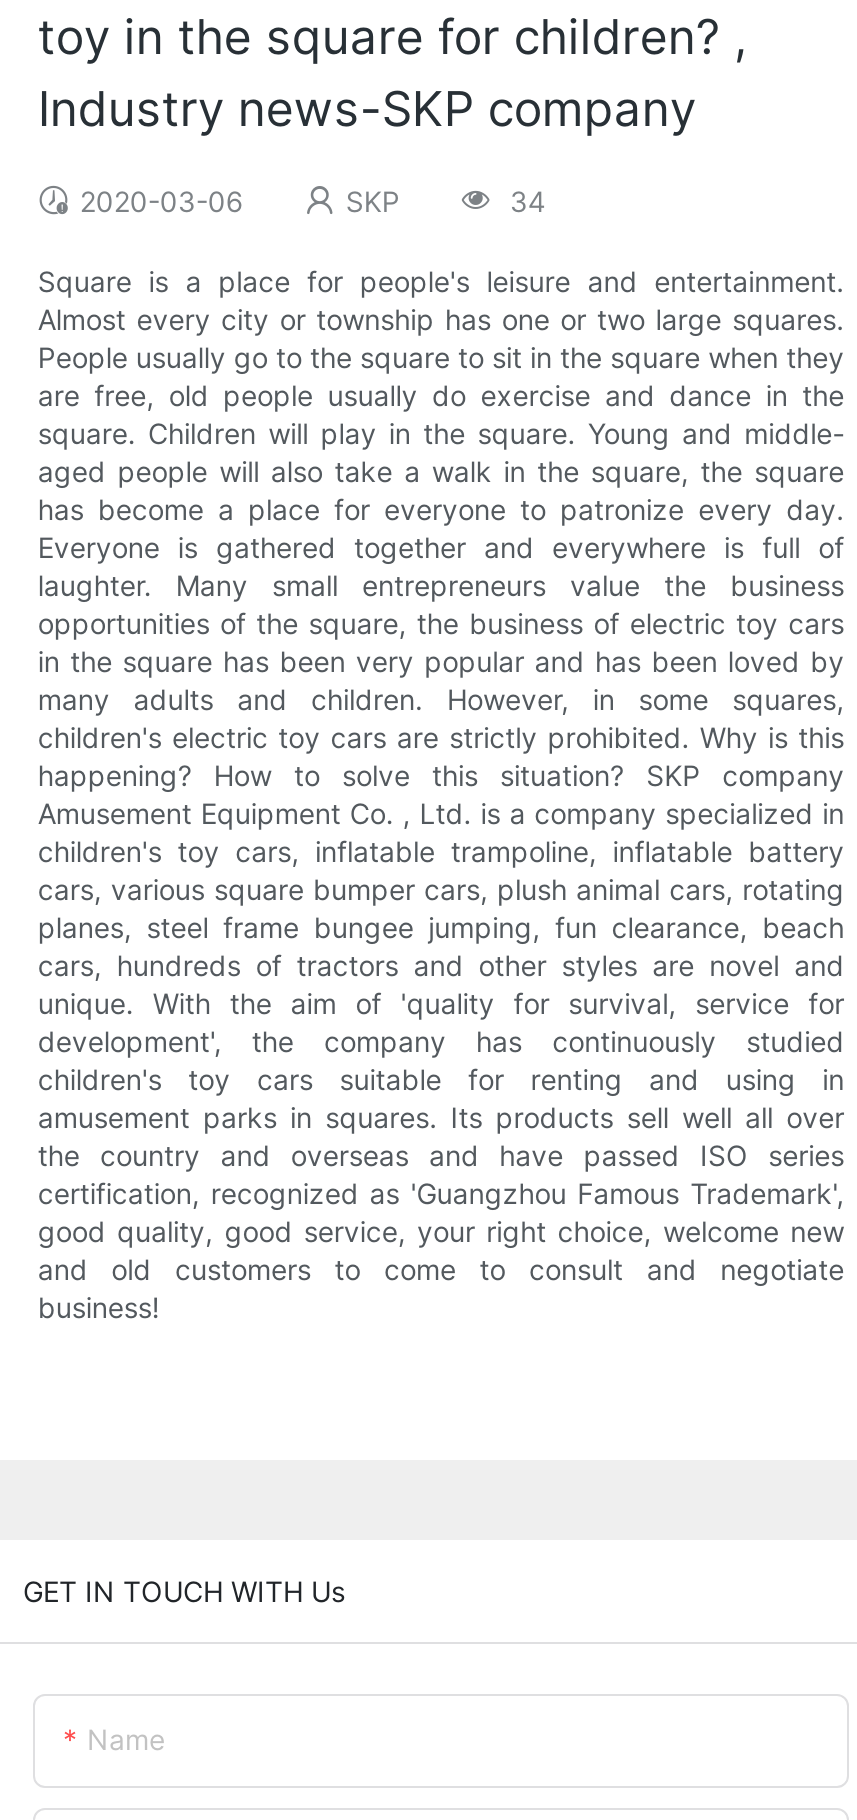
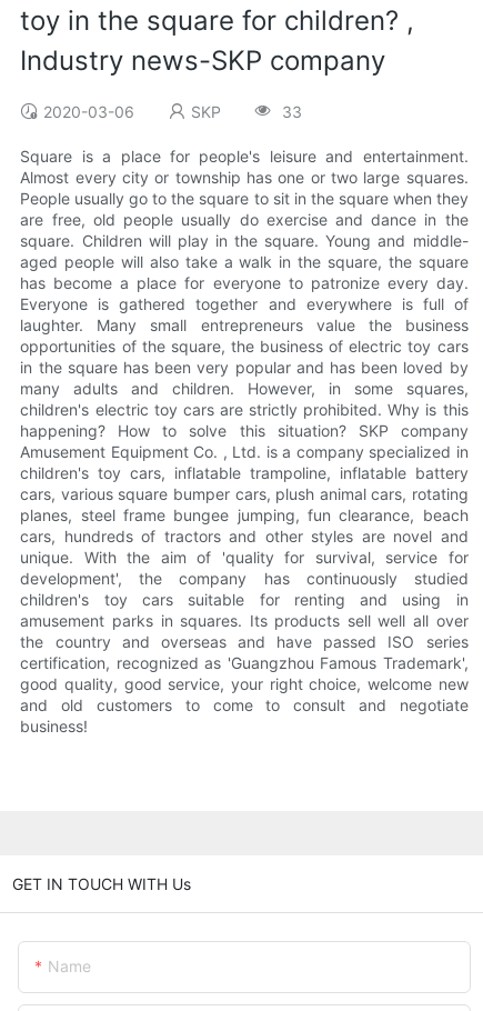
- 34
+ 33
